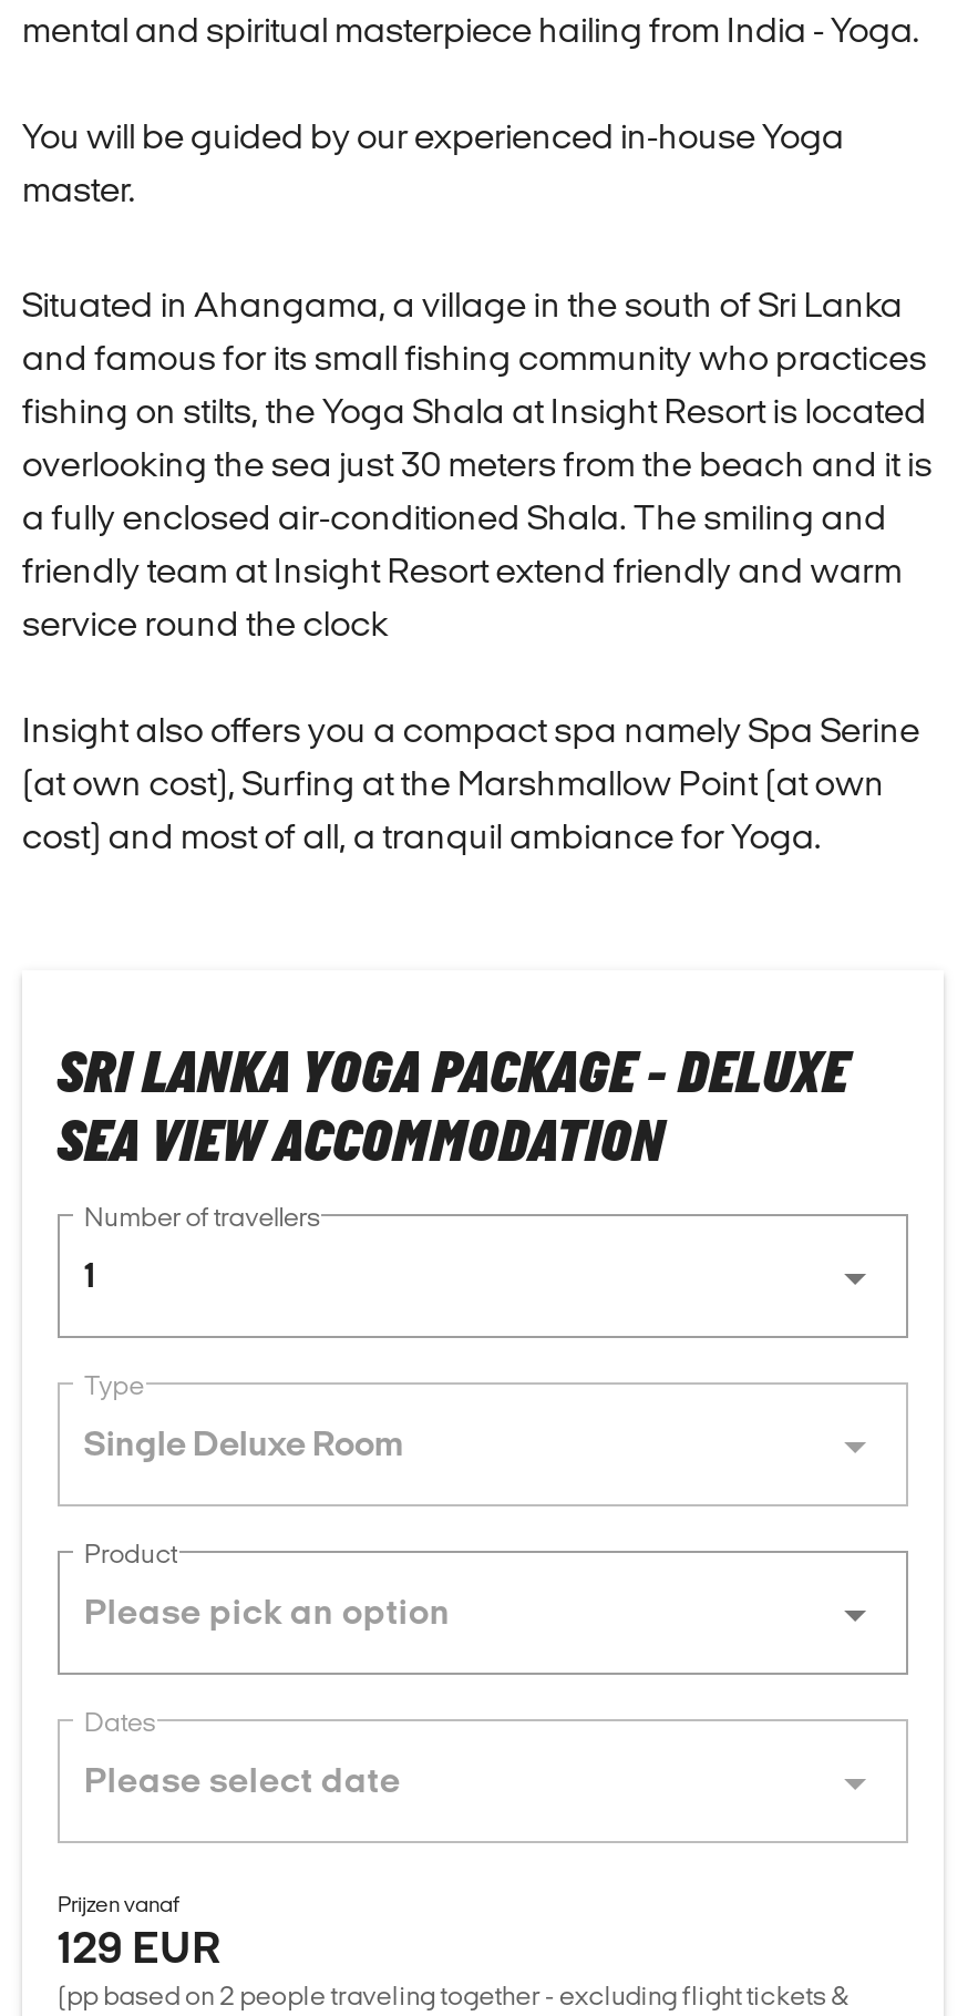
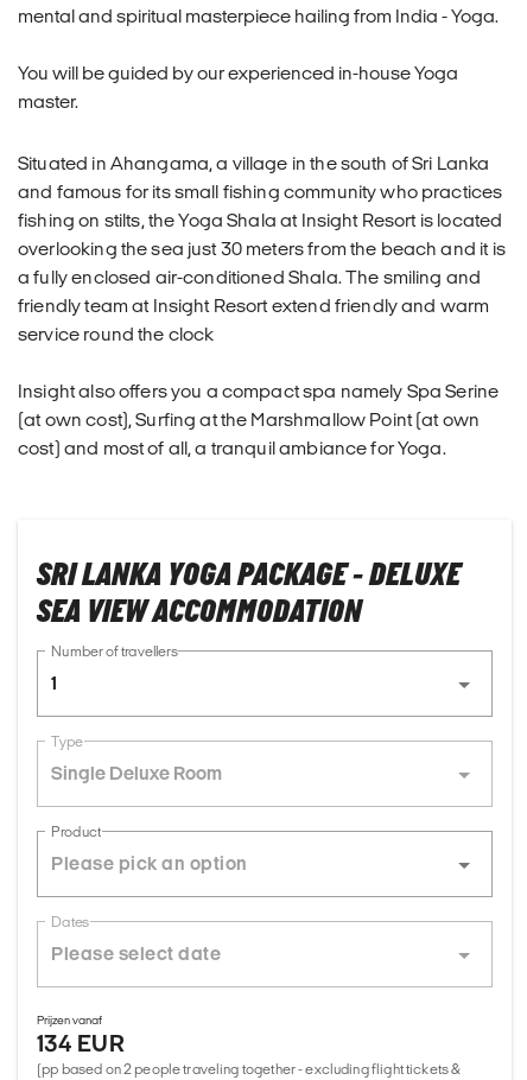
- 129 EUR
+ 134 EUR
